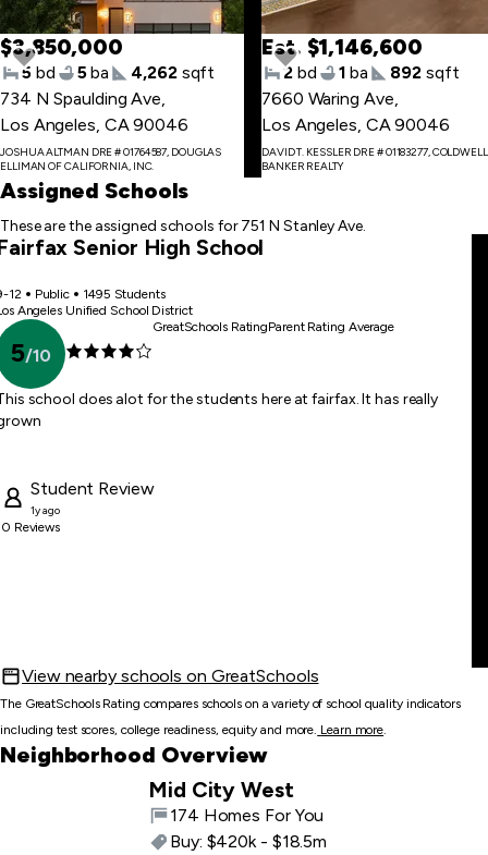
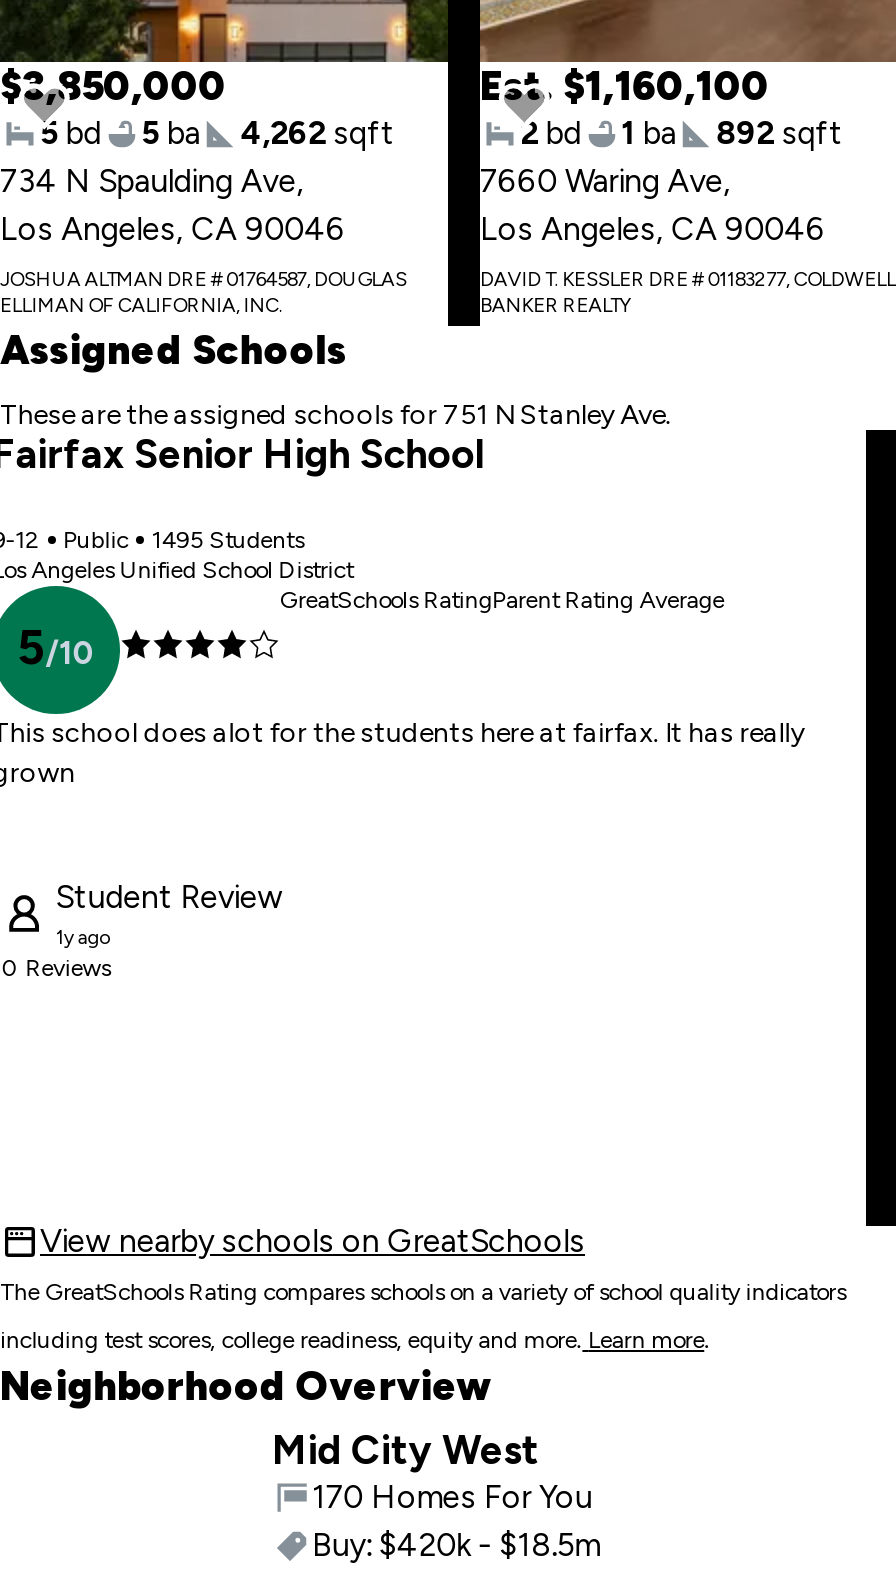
- Est. $1,146,600
+ Est. $1,160,100

- 174 Homes For You
+ 170 Homes For You
